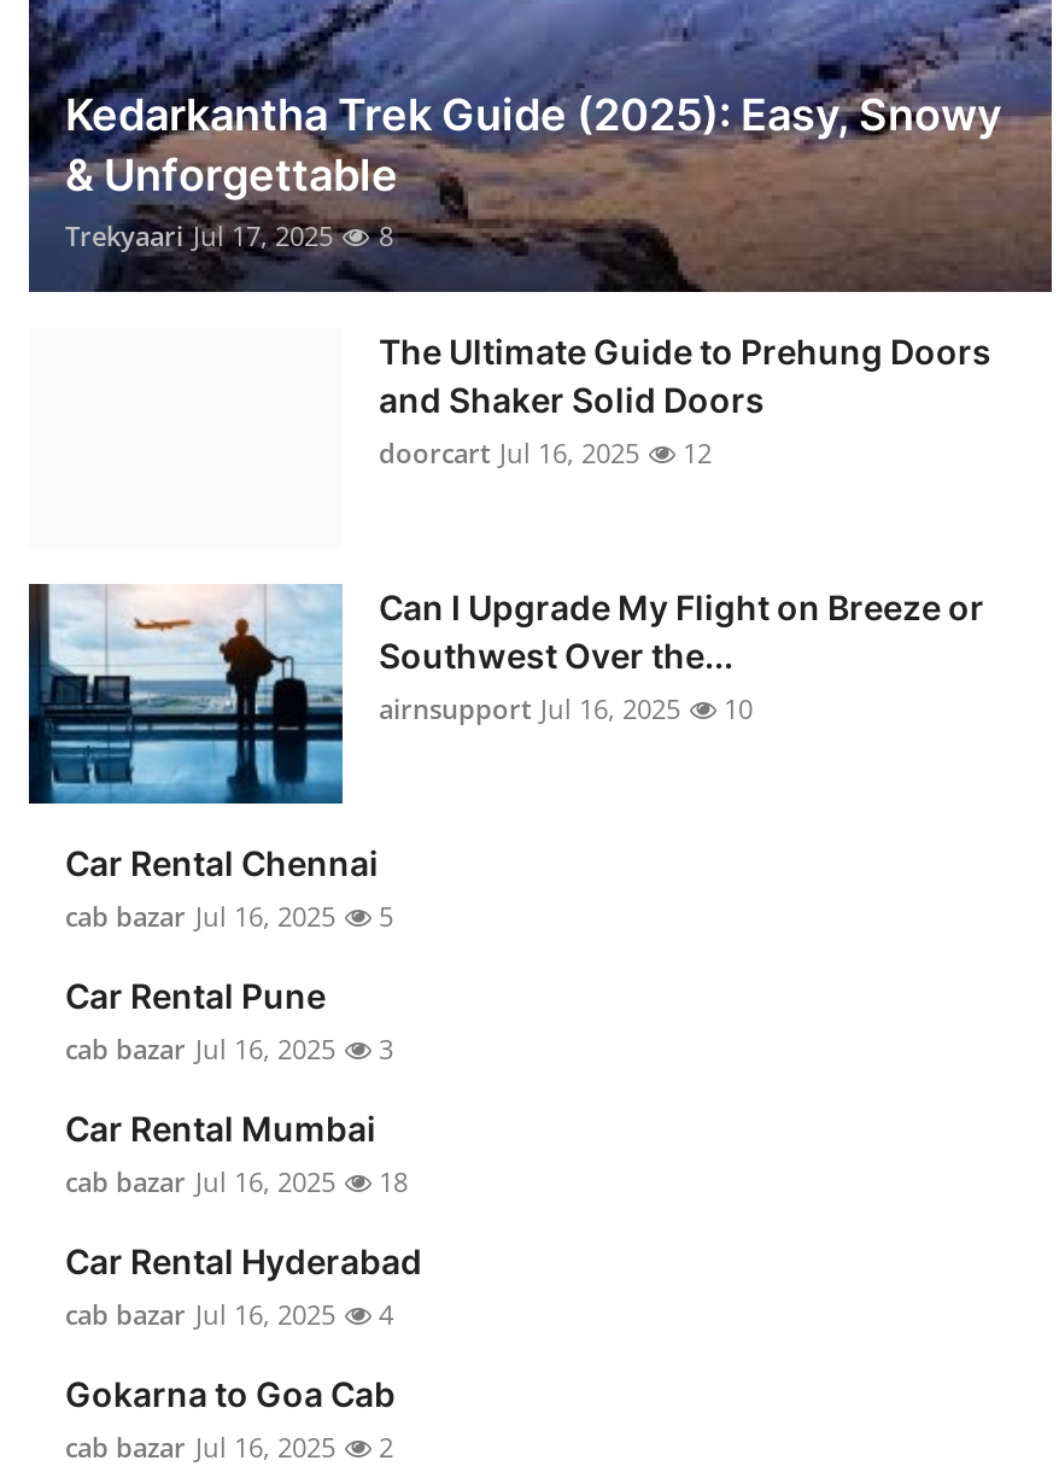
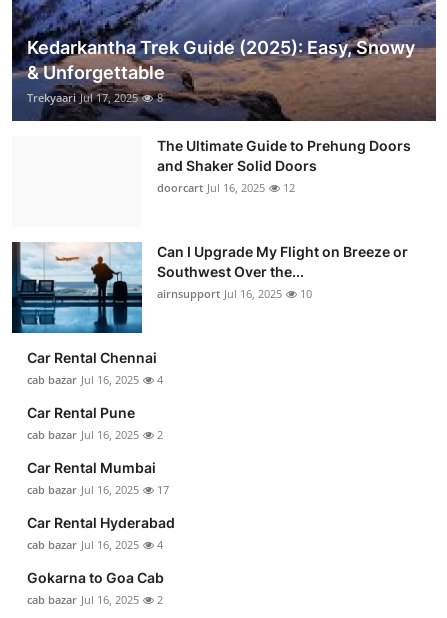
- cab bazar Jul 16, 2025 5
+ cab bazar Jul 16, 2025 4

- cab bazar Jul 16, 2025 3
+ cab bazar Jul 16, 2025 2

- cab bazar Jul 16, 2025 18
+ cab bazar Jul 16, 2025 17
